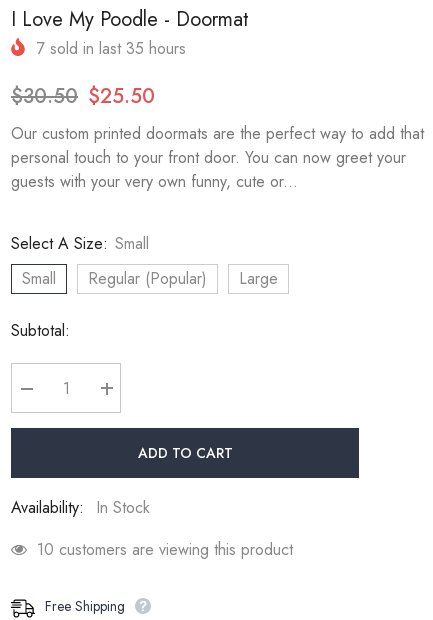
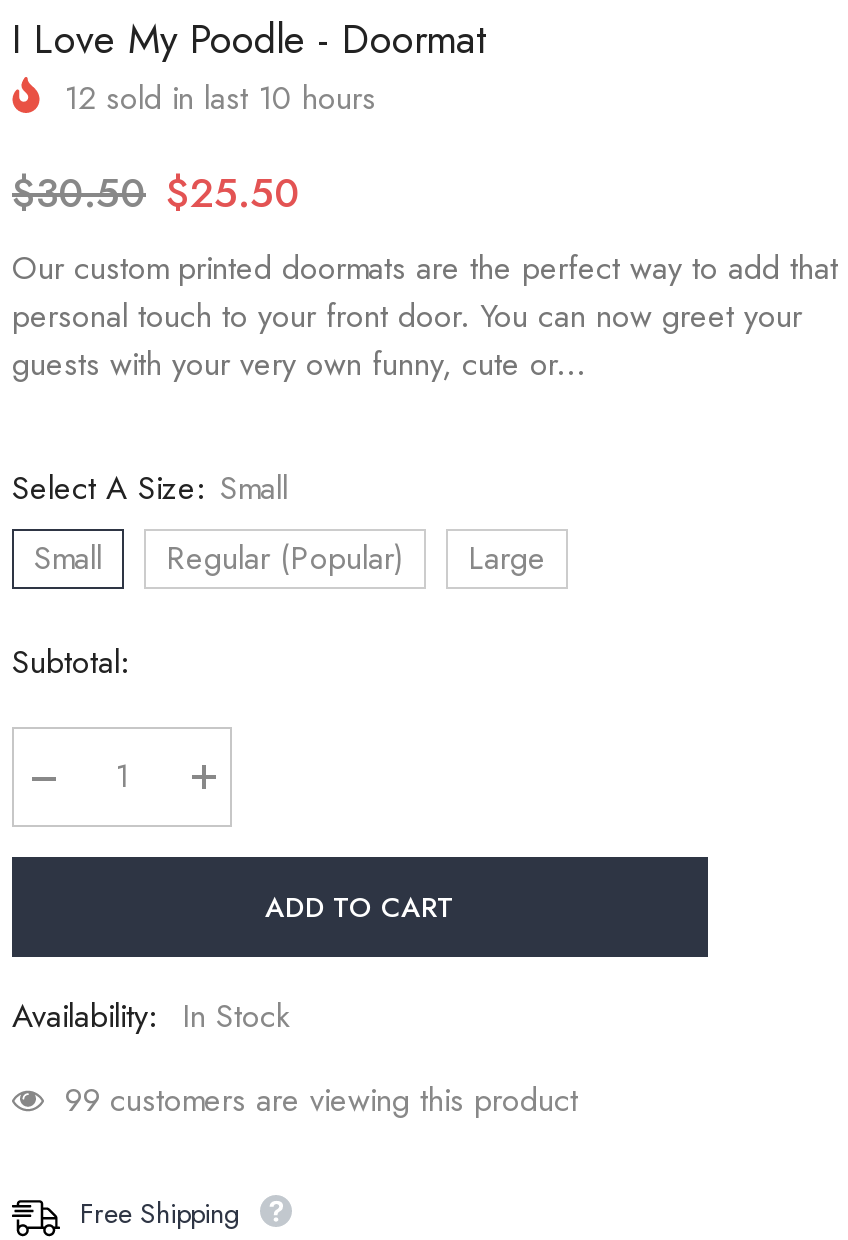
- 7 sold in last 35 hours
+ 12 sold in last 10 hours

- 10 customers are viewing this product
+ 99 customers are viewing this product
